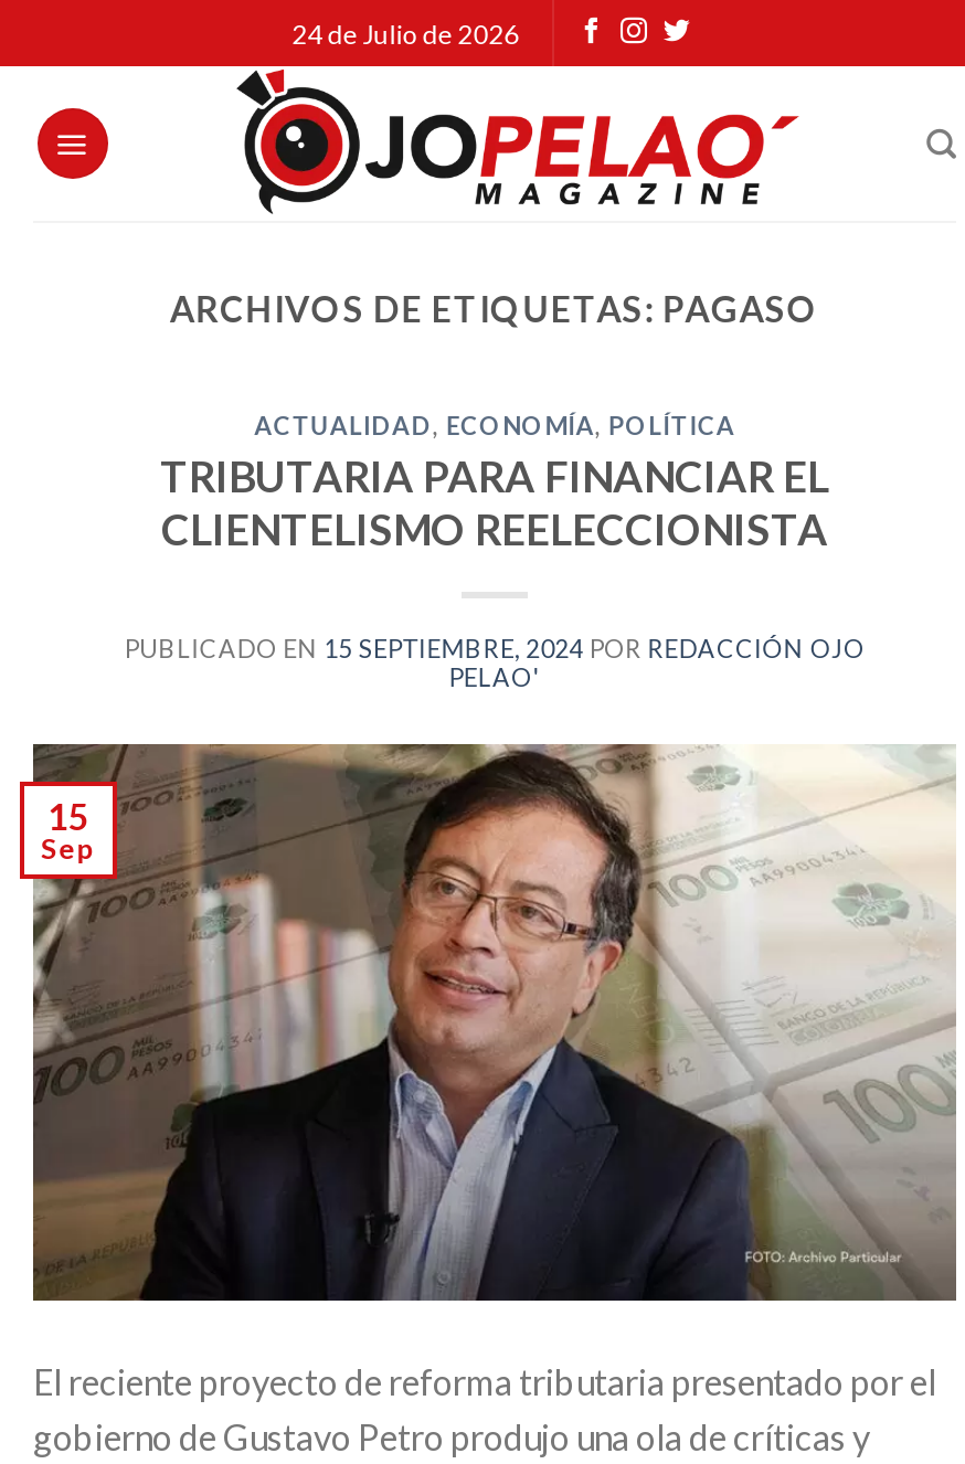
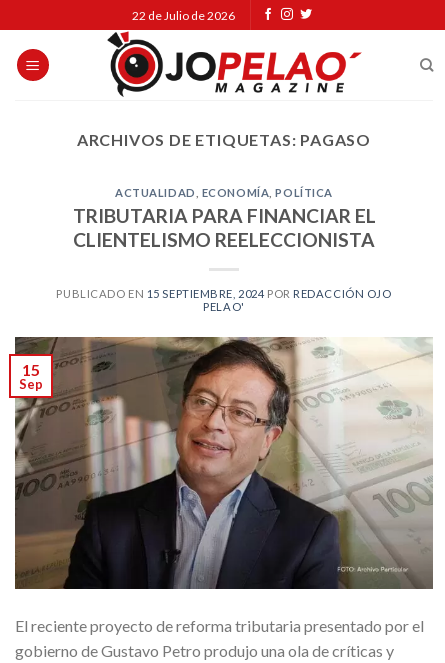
- 24 de Julio de 2026
+ 22 de Julio de 2026
